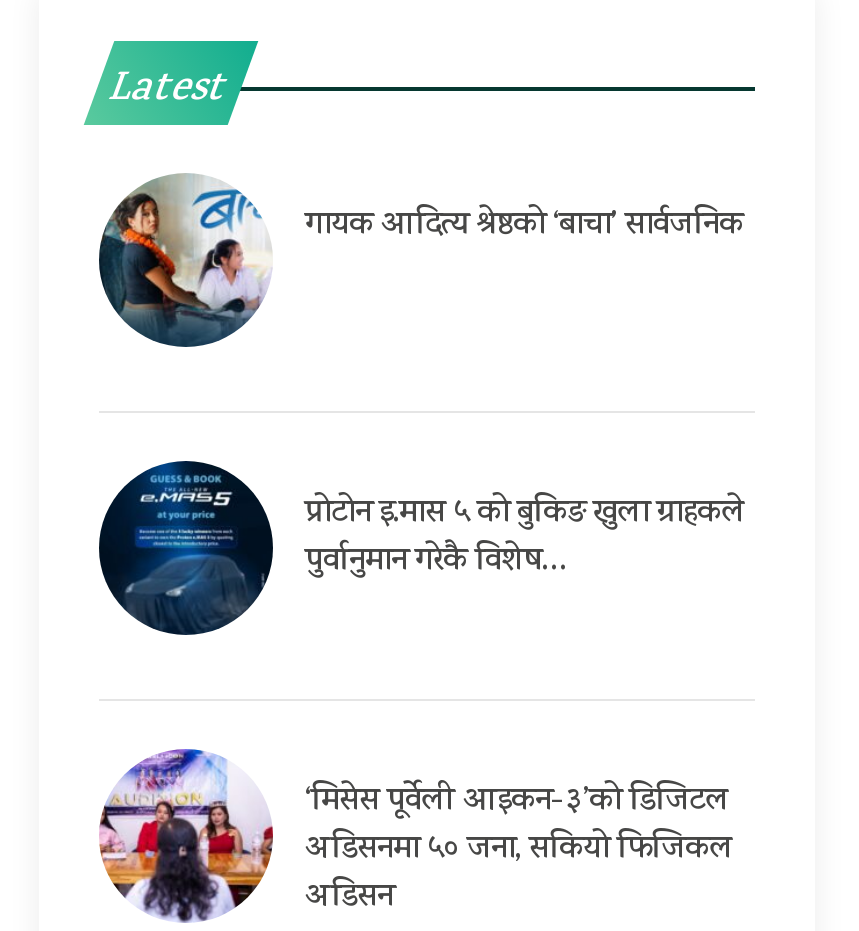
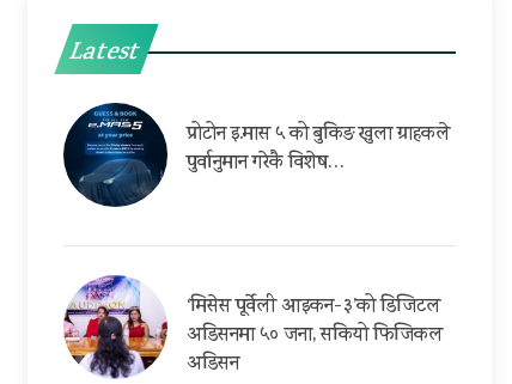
- [image]
- गायक आदित्य श्रेष्ठको ‘बाचा’ सार्वजनिक
